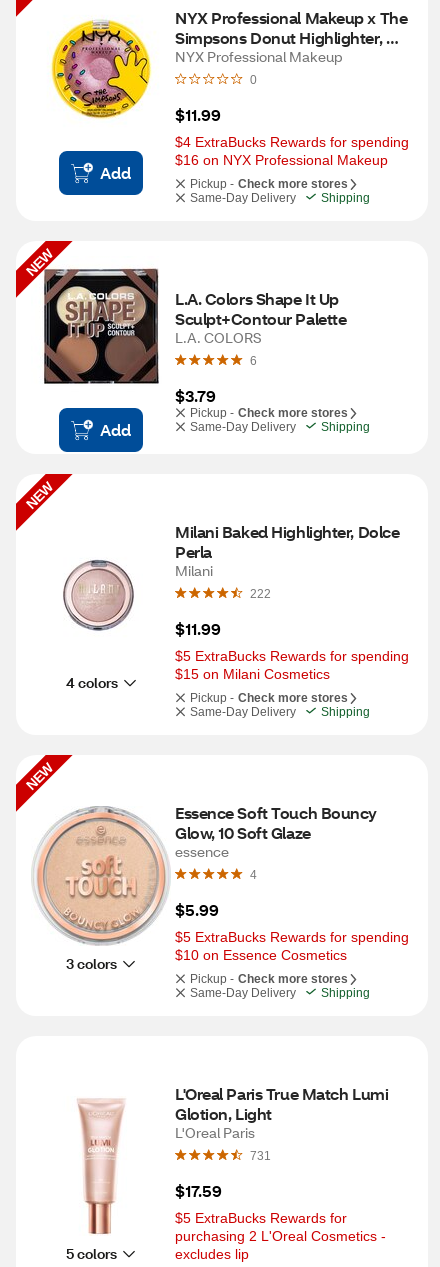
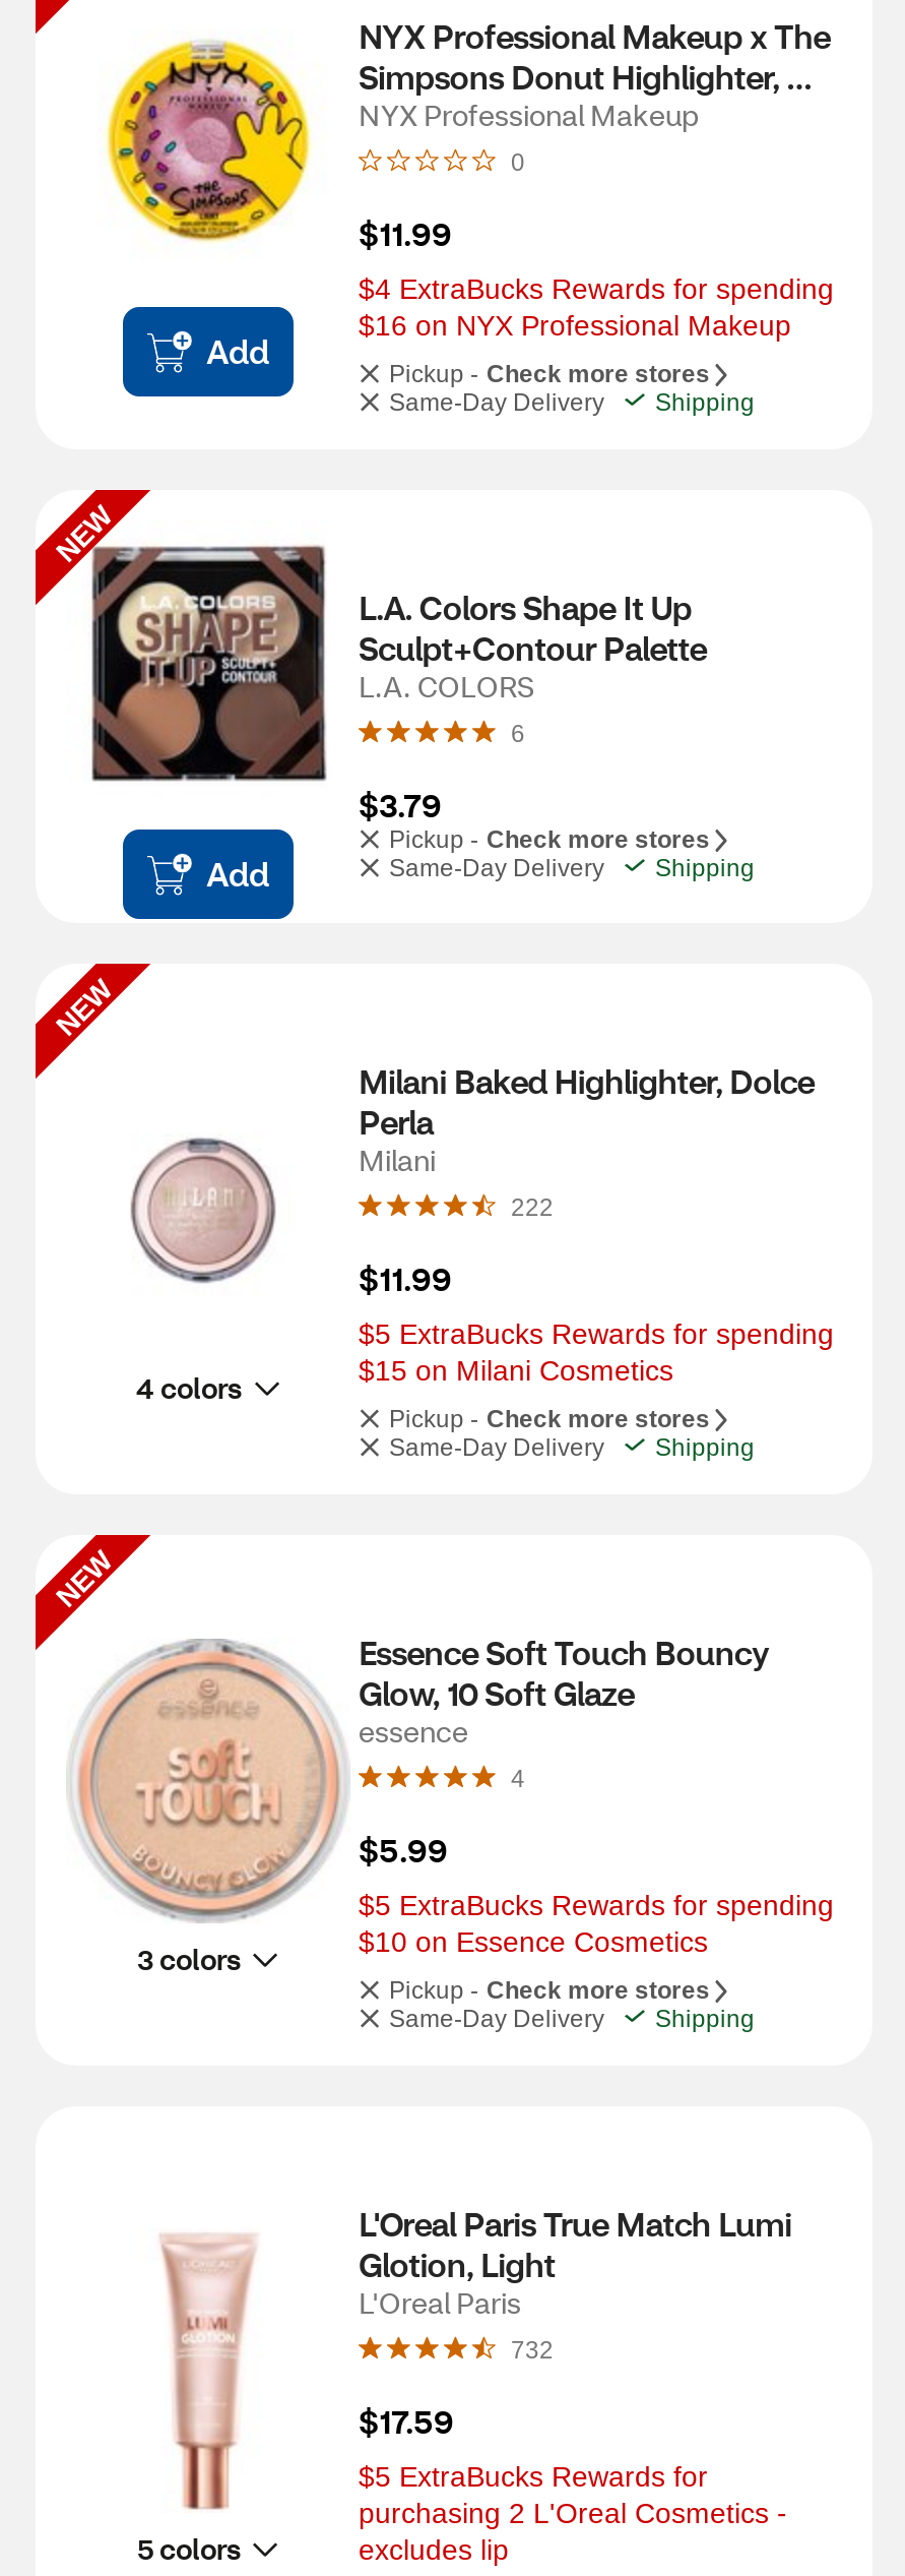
- 731
+ 732
